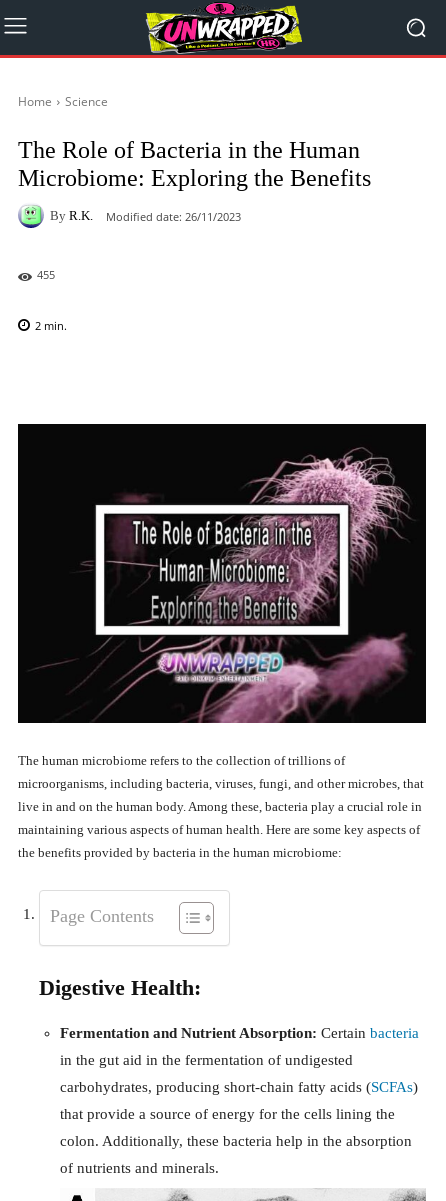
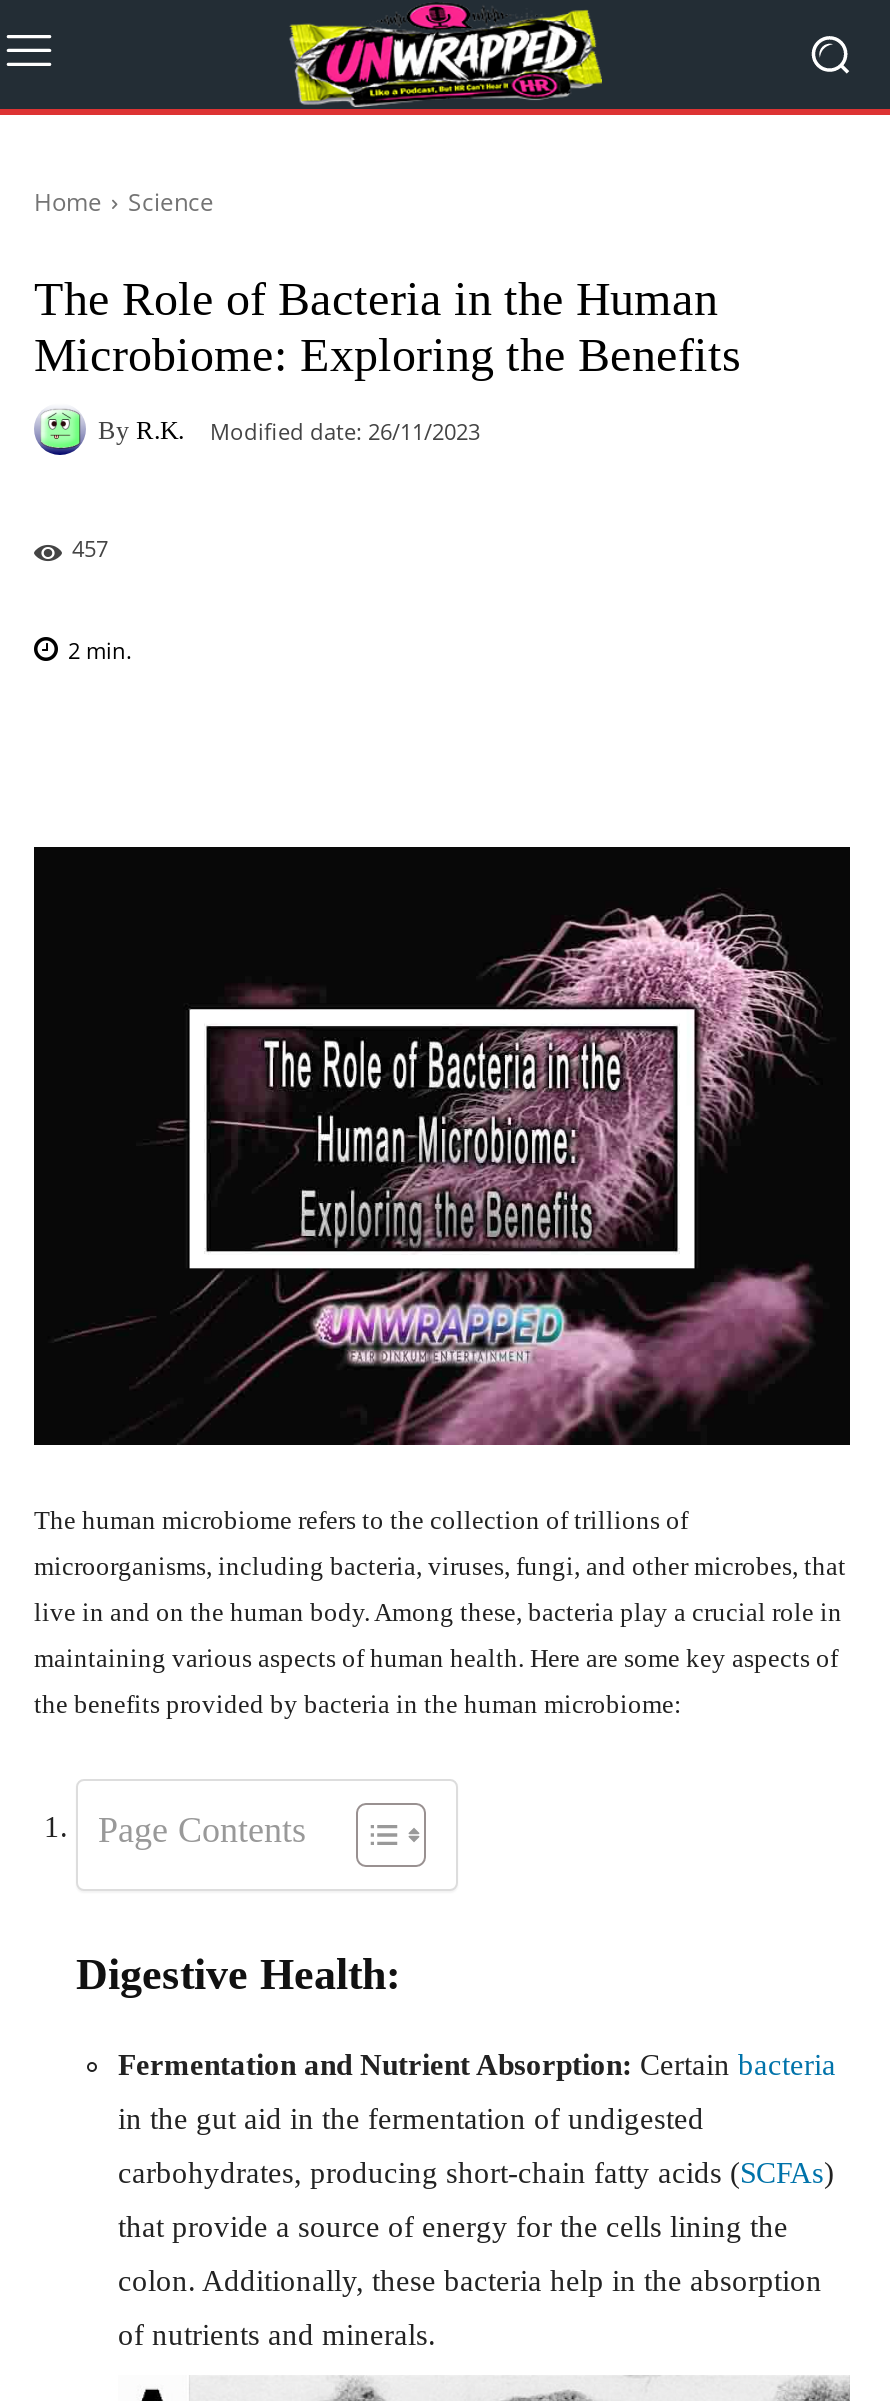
- 455
+ 457
